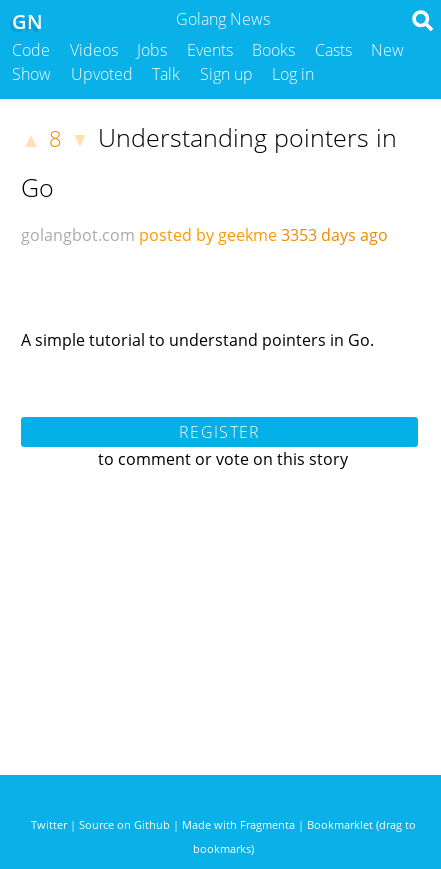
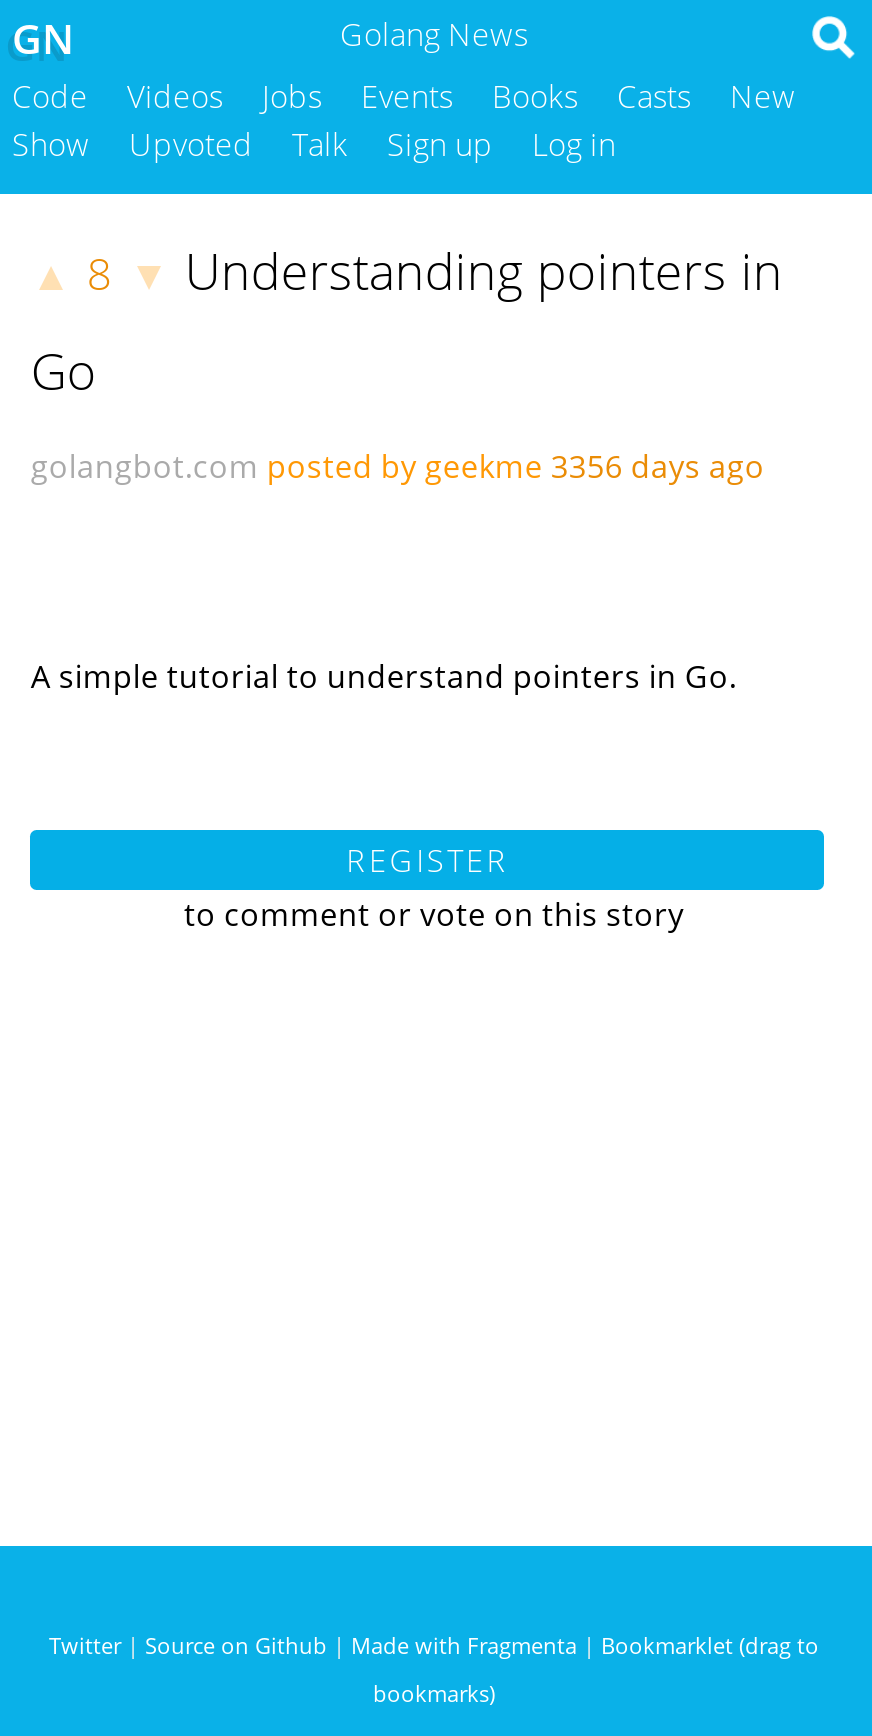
- golangbot.com posted by geekme 3353 days ago
+ golangbot.com posted by geekme 3356 days ago
